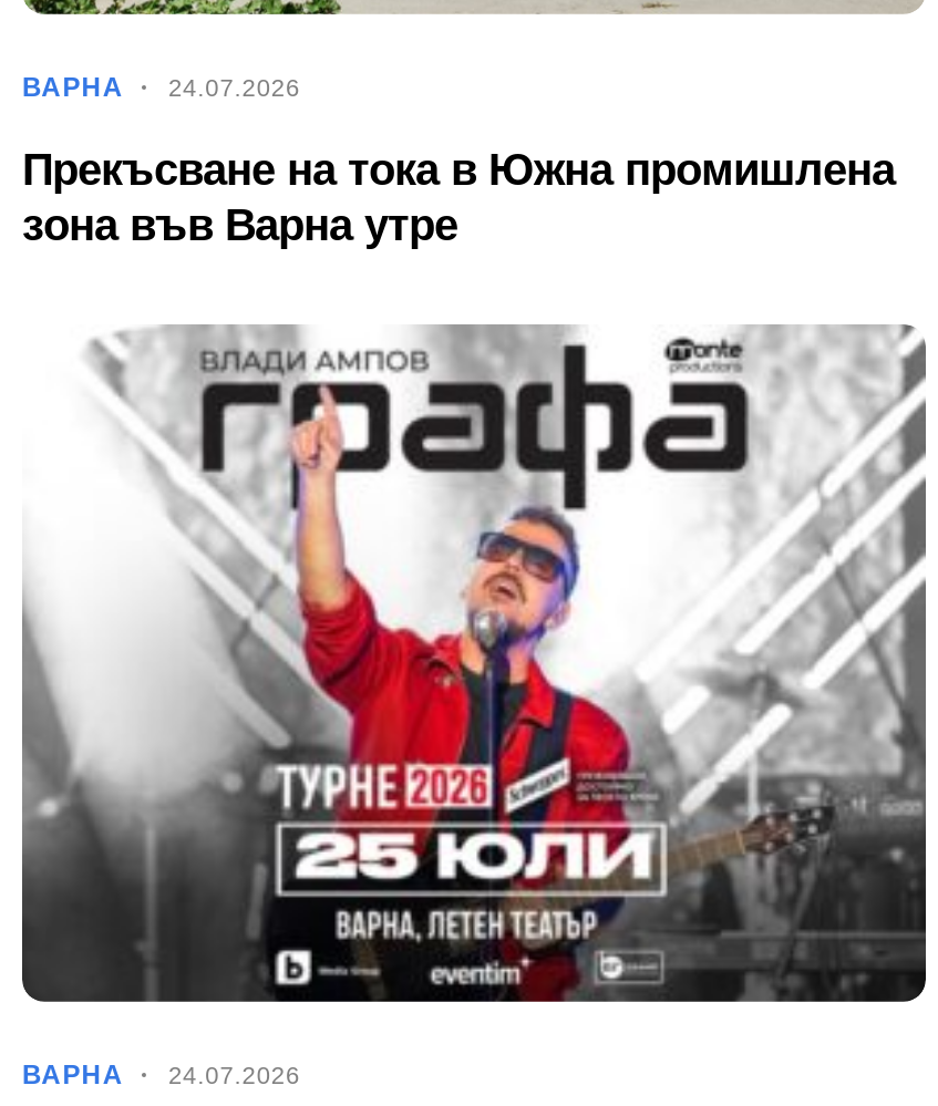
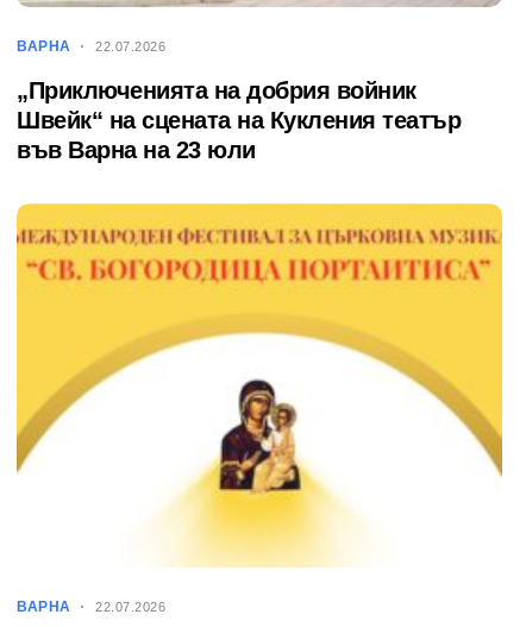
- ВАРНА 24.07.2026
+ ВАРНА 22.07.2026

- Прекъсване на тока в Южна промишлена
- зона във Варна утре
+ „Приключенията на добрия войник
+ Швейк“ на сцената на Кукления театър
+ във Варна на 23 юли

- [image]
- ВАРНА 24.07.2026
+ [image]
+ ВАРНА 22.07.2026
